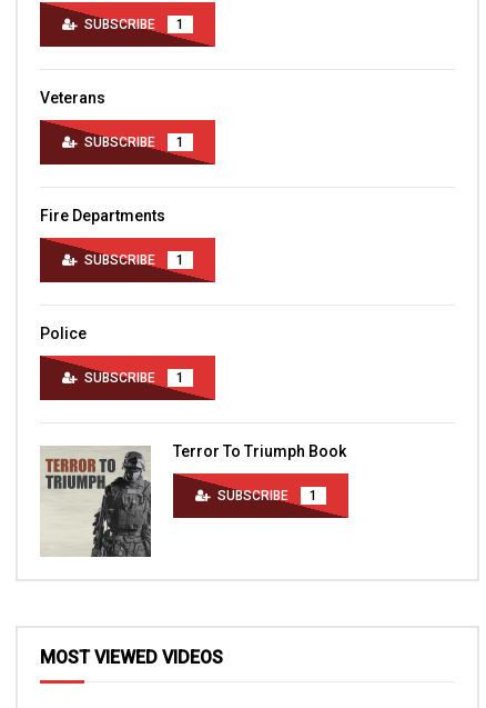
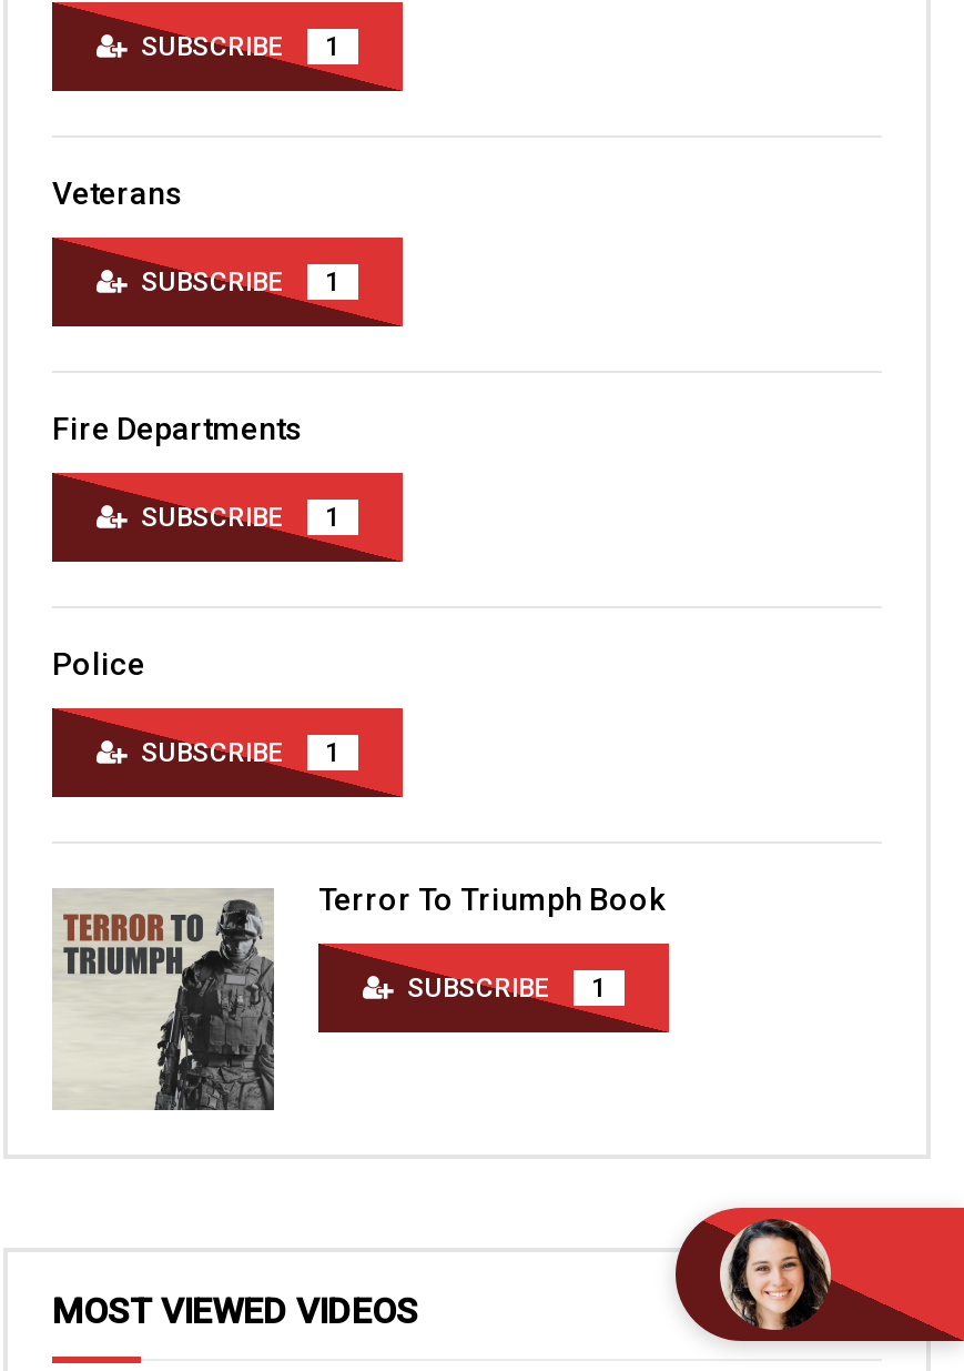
+ [image]
